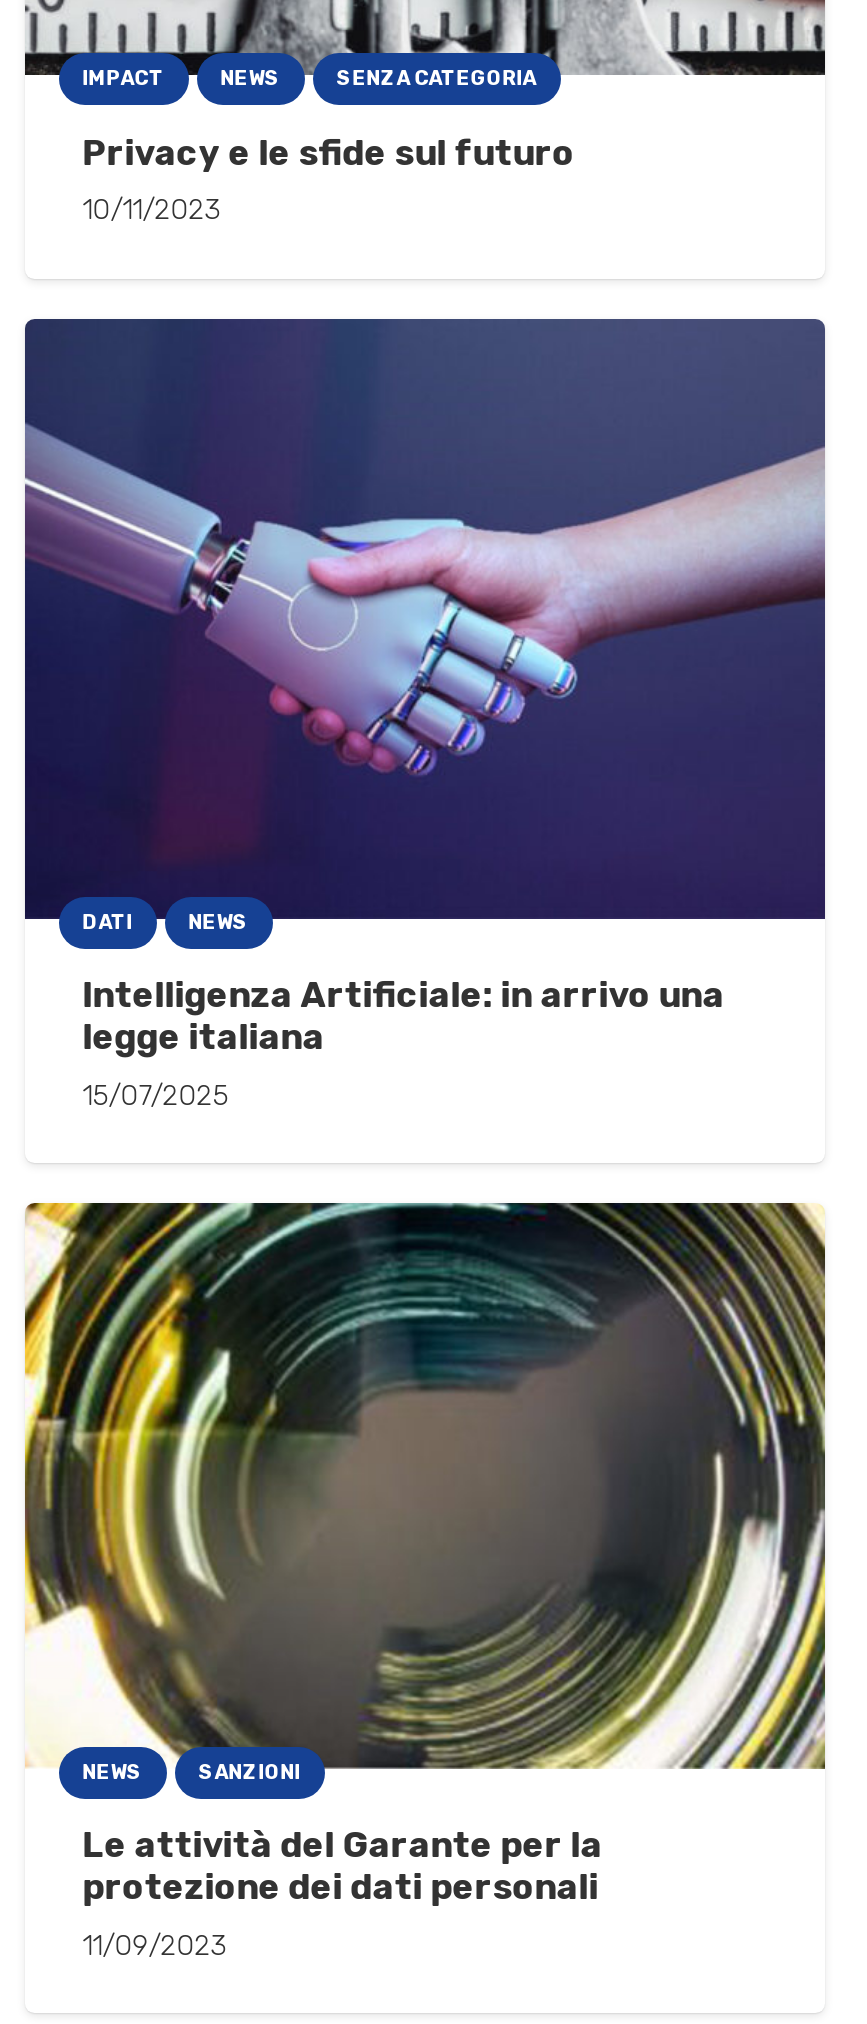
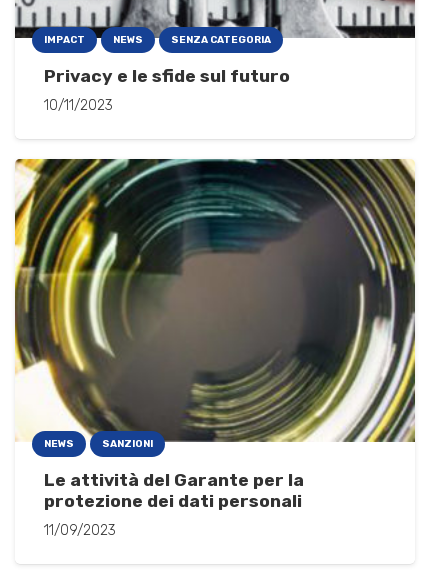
- [image]
- DATI
- NEWS
- Intelligenza Artificiale: in arrivo una
- legge italiana
- 15/07/2025
